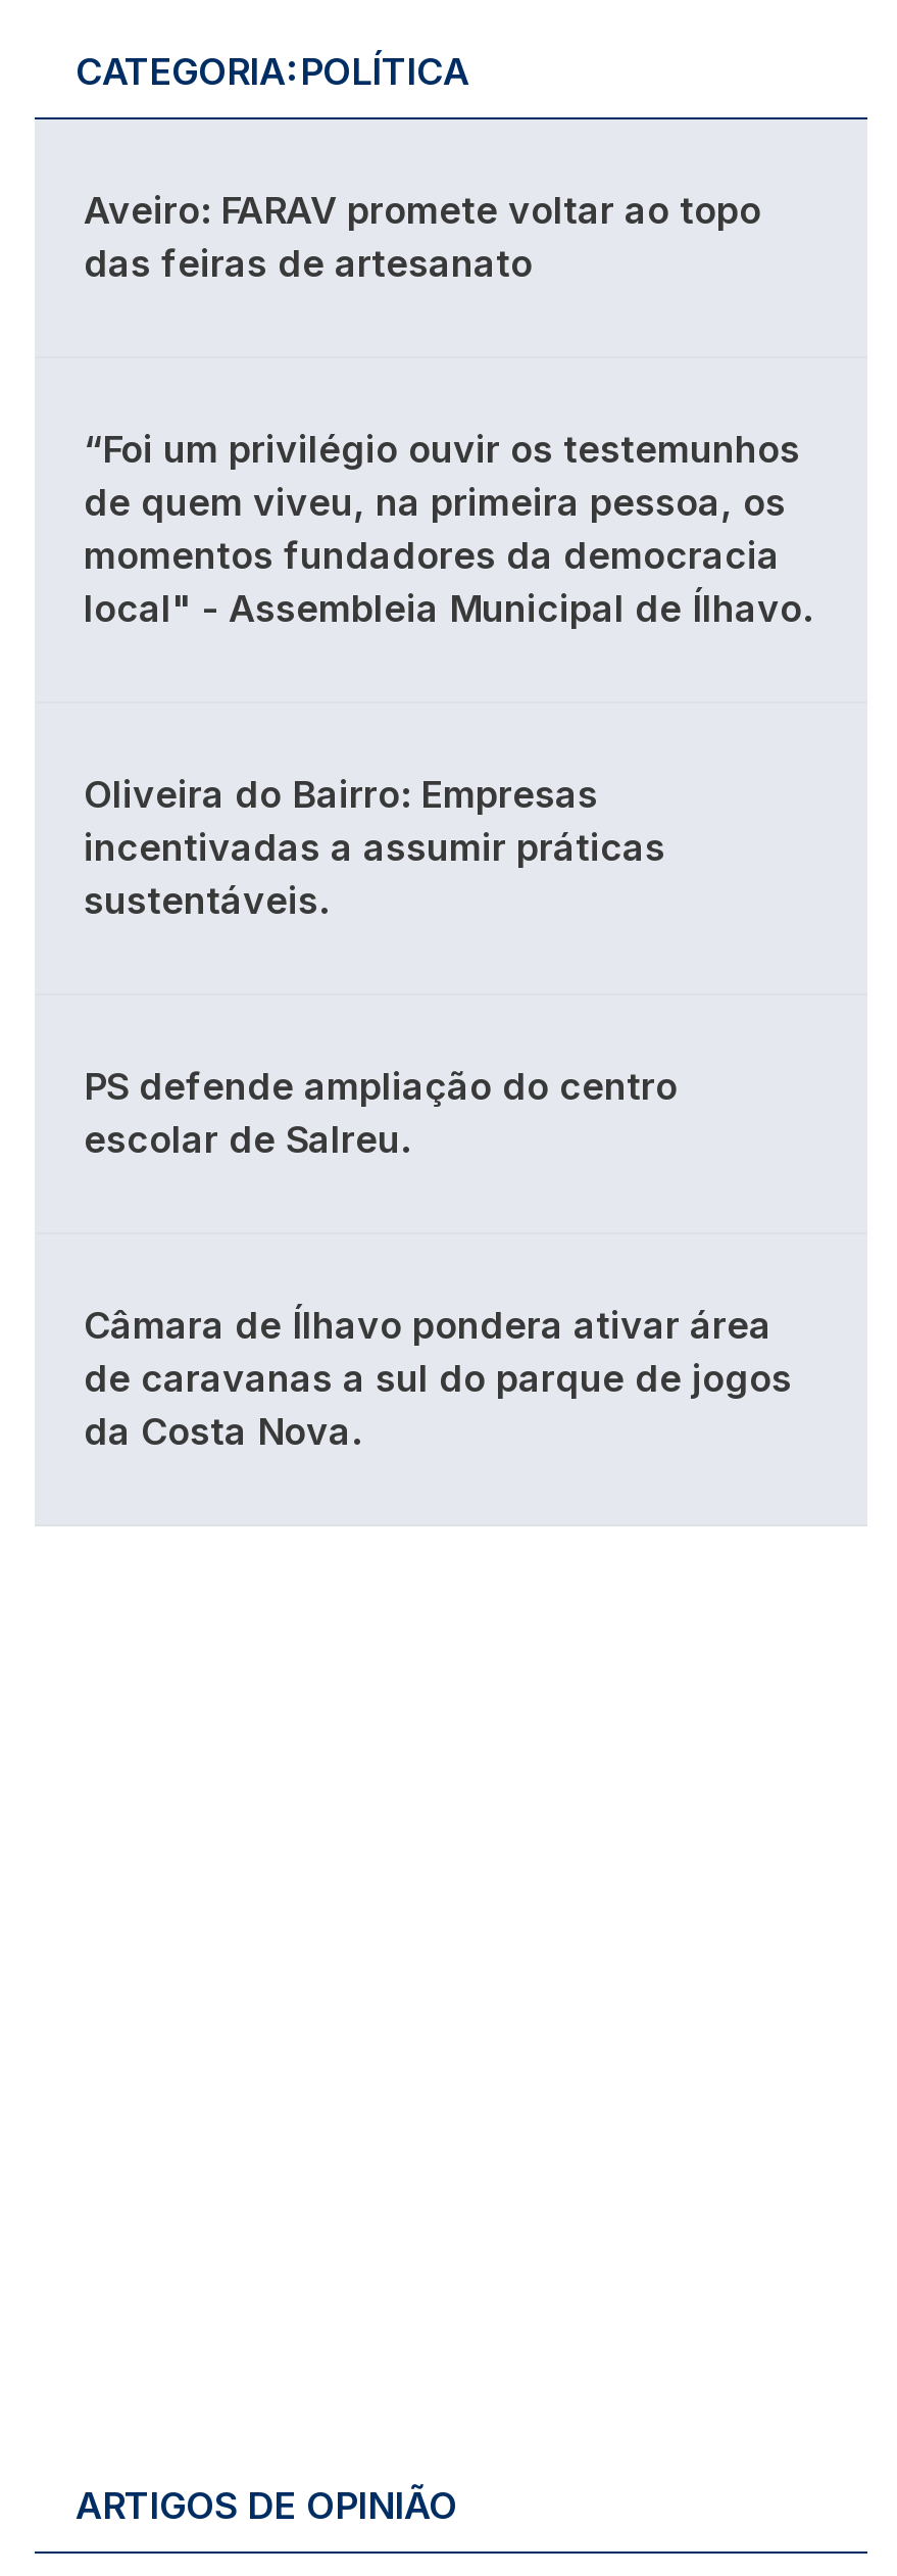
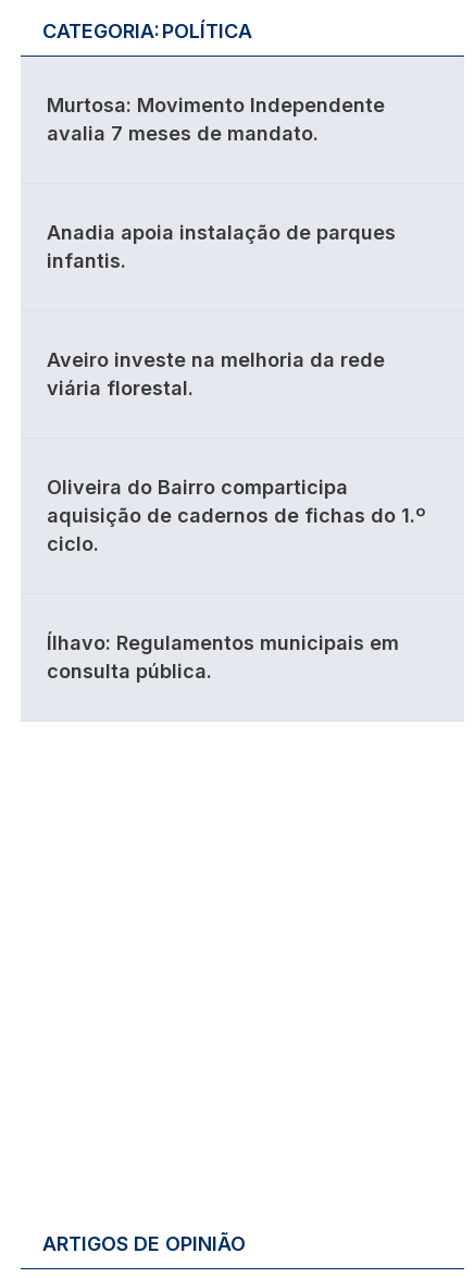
- Aveiro: FARAV promete voltar ao topo
- das feiras de artesanato
+ Murtosa: Movimento Independente
+ avalia 7 meses de mandato.

- “Foi um privilégio ouvir os testemunhos
- de quem viveu, na primeira pessoa, os
- momentos fundadores da democracia
- local" - Assembleia Municipal de Ílhavo.
+ Anadia apoia instalação de parques
+ infantis.

- Oliveira do Bairro: Empresas
- incentivadas a assumir práticas
- sustentáveis.
+ Aveiro investe na melhoria da rede
+ viária florestal.

- PS defende ampliação do centro
- escolar de Salreu.
+ Oliveira do Bairro comparticipa
+ aquisição de cadernos de fichas do 1.º
+ ciclo.

- Câmara de Ílhavo pondera ativar área
- de caravanas a sul do parque de jogos
- da Costa Nova.
+ Ílhavo: Regulamentos municipais em
+ consulta pública.
